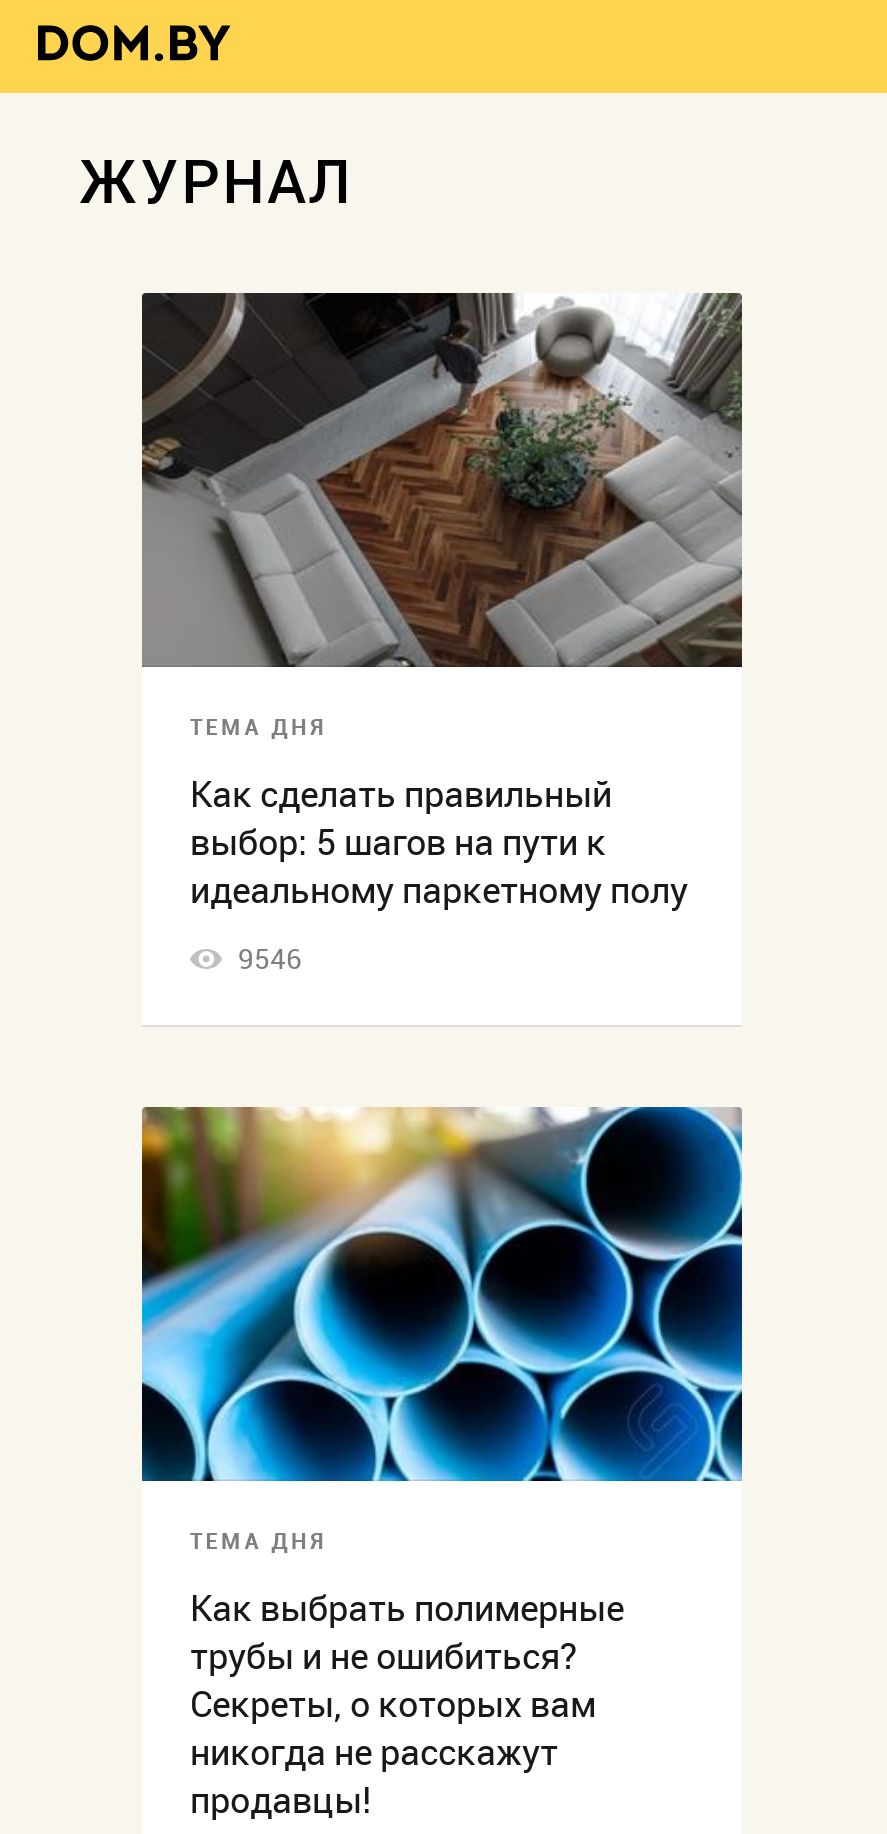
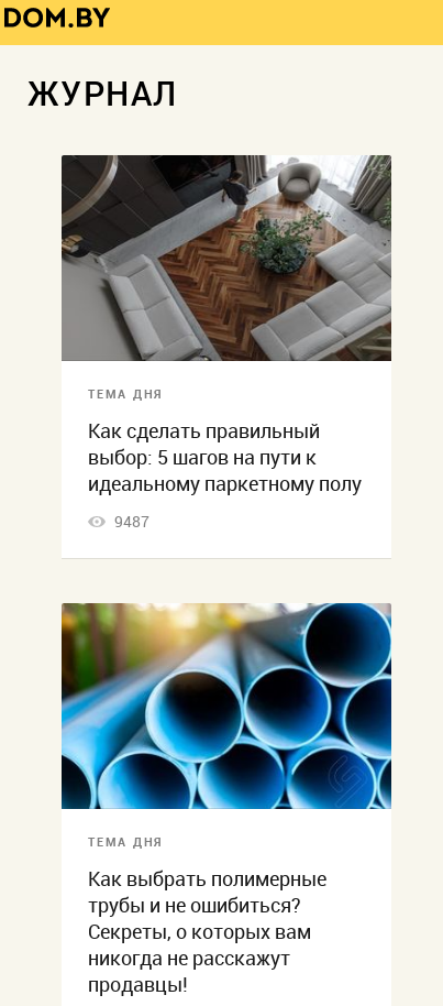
- 9546
+ 9487
